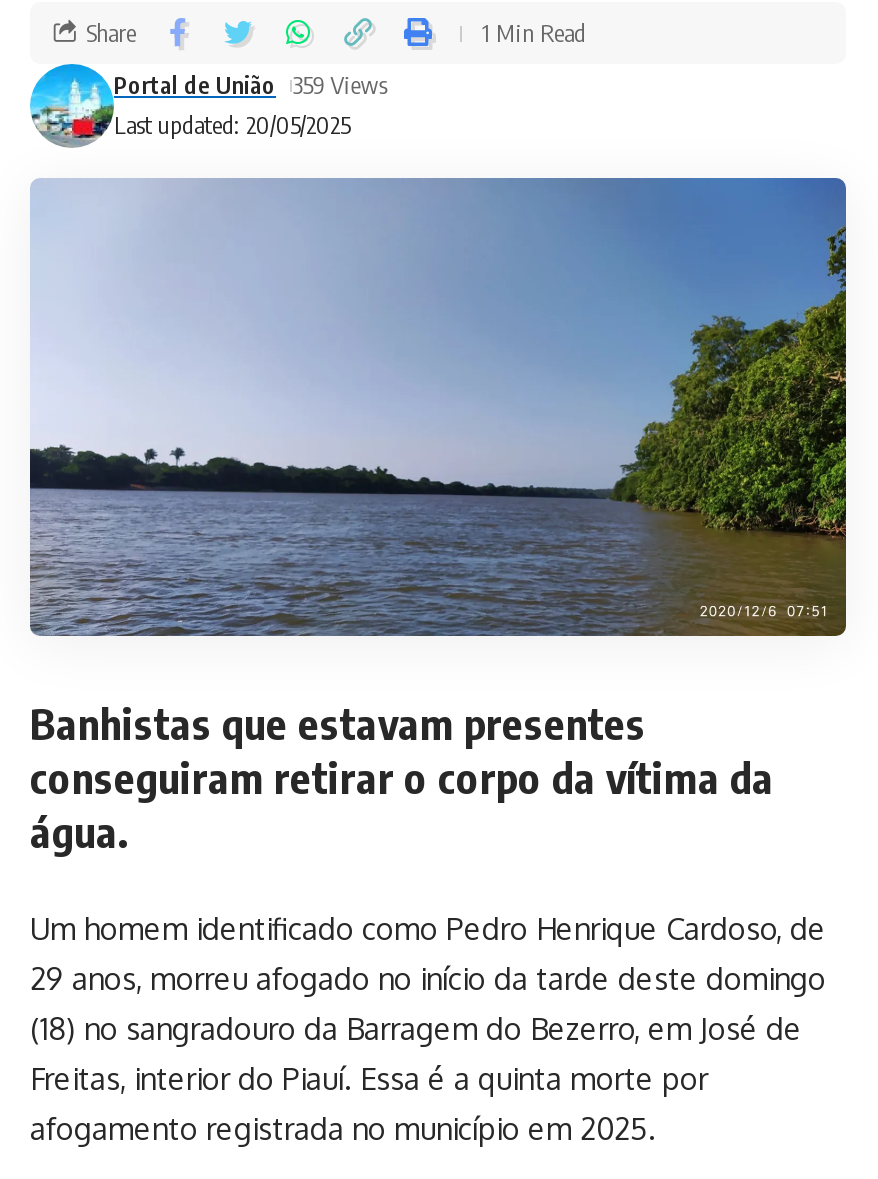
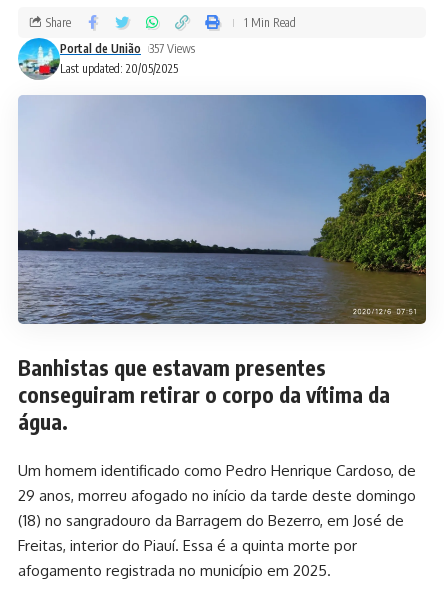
- Portal de União 359 Views
+ Portal de União 357 Views
